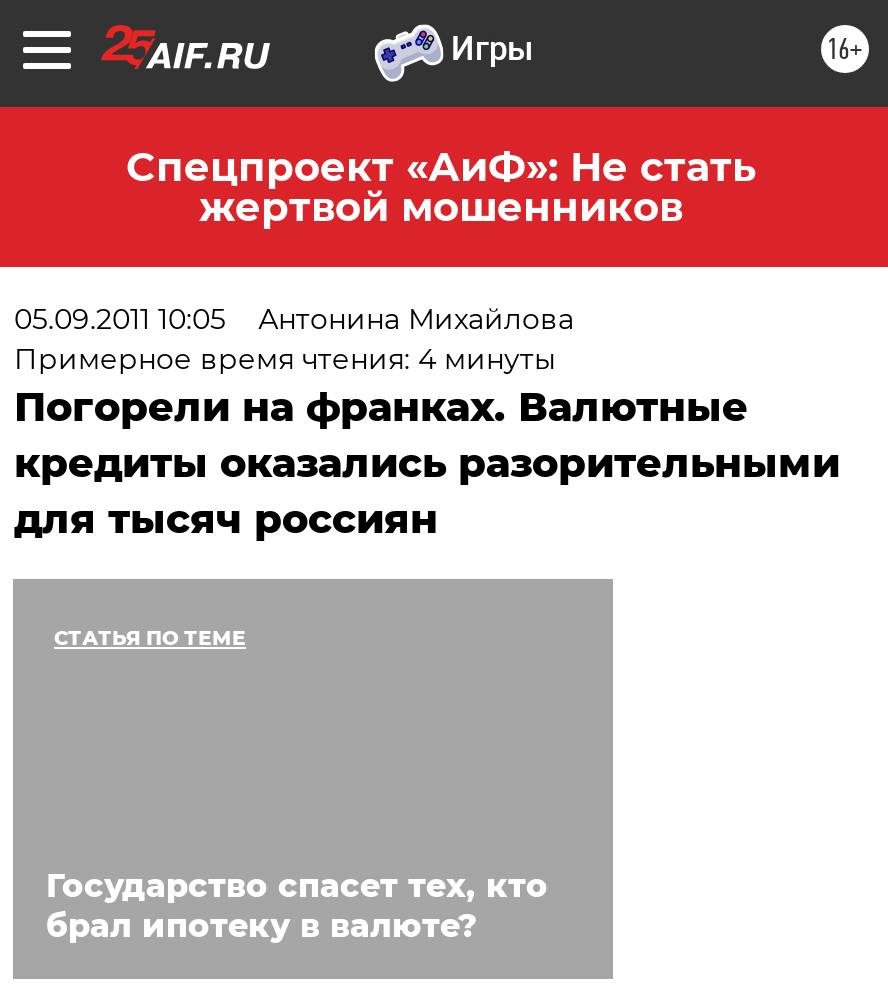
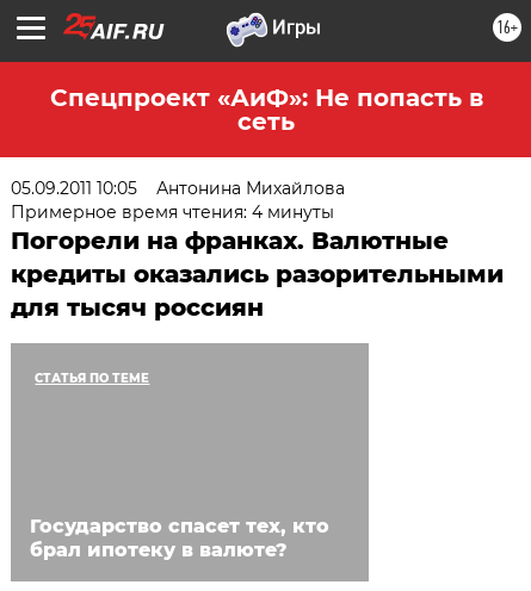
- Спецпроект «АиФ»: Не стать
- жертвой мошенников
+ Спецпроект «АиФ»: Не попасть в
+ сеть
